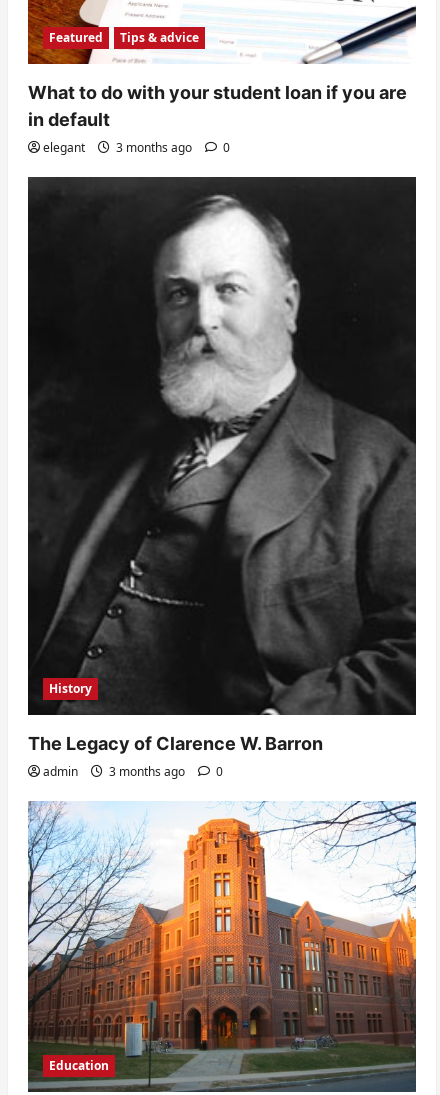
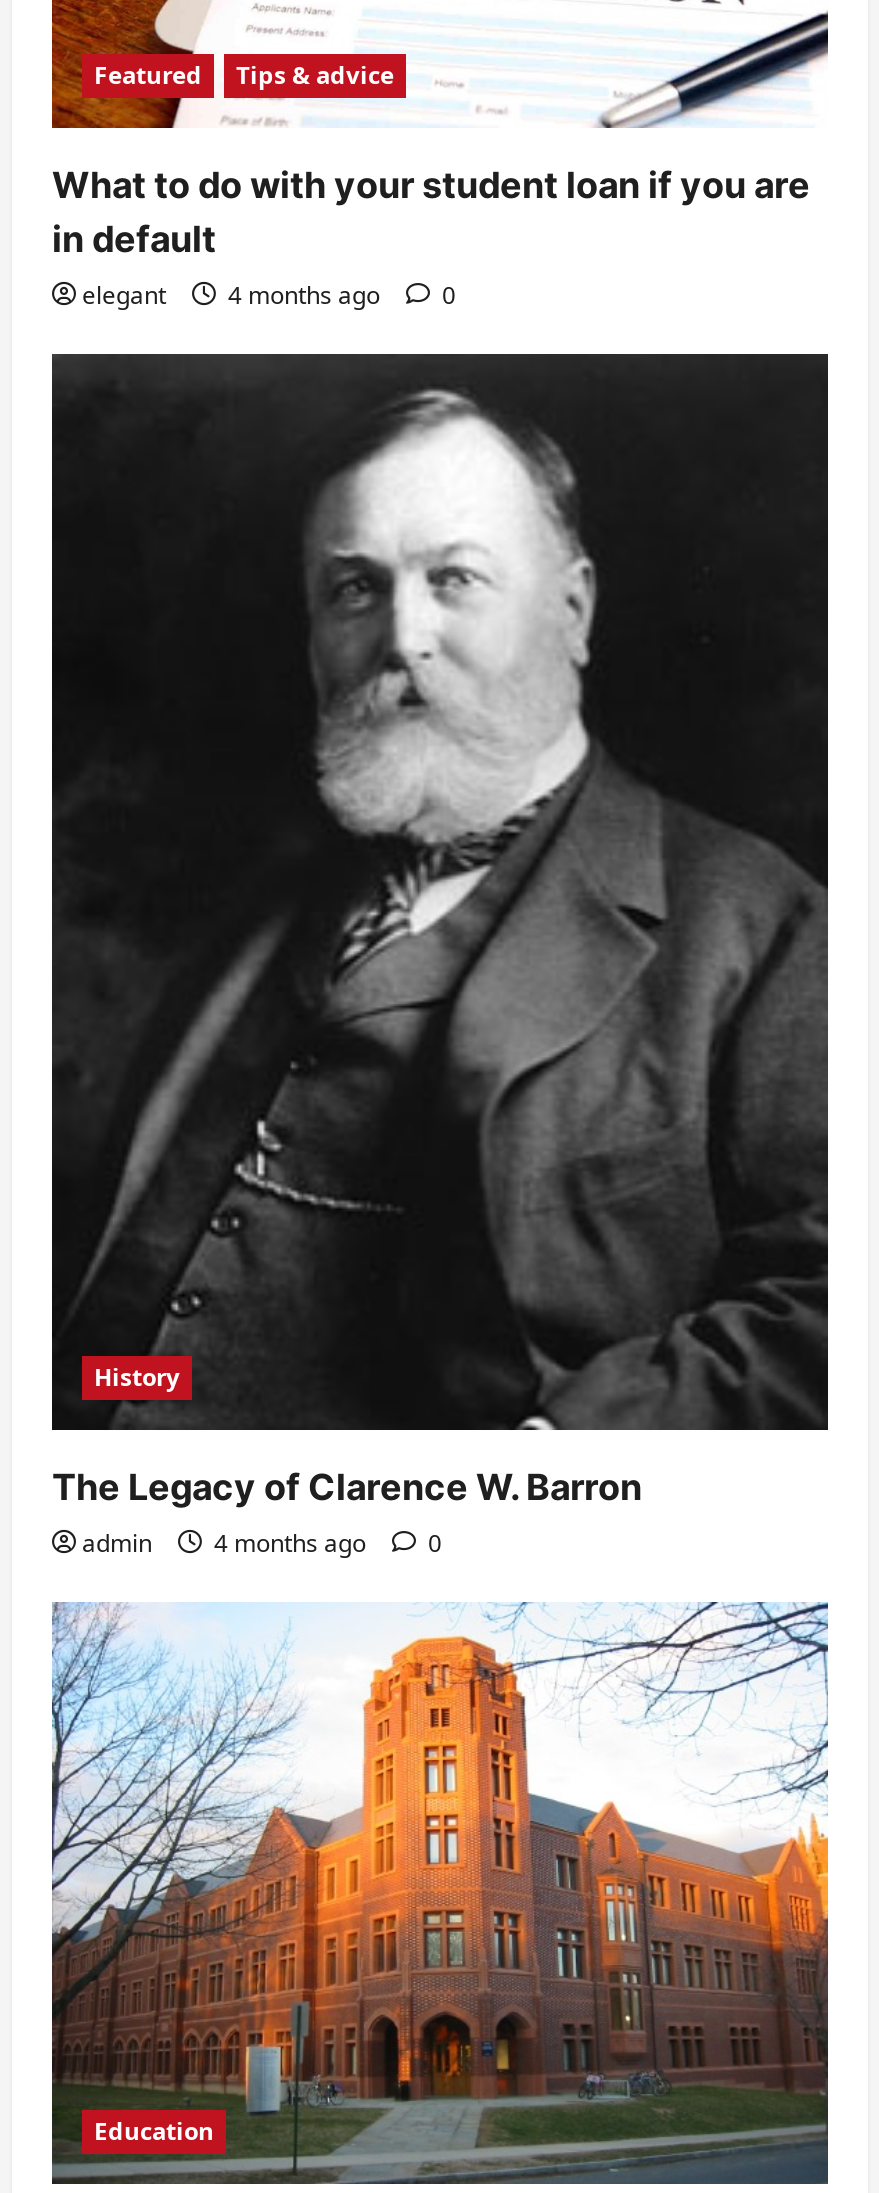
- elegant 3 months ago 0
+ elegant 4 months ago 0

- admin 3 months ago 0
+ admin 4 months ago 0
